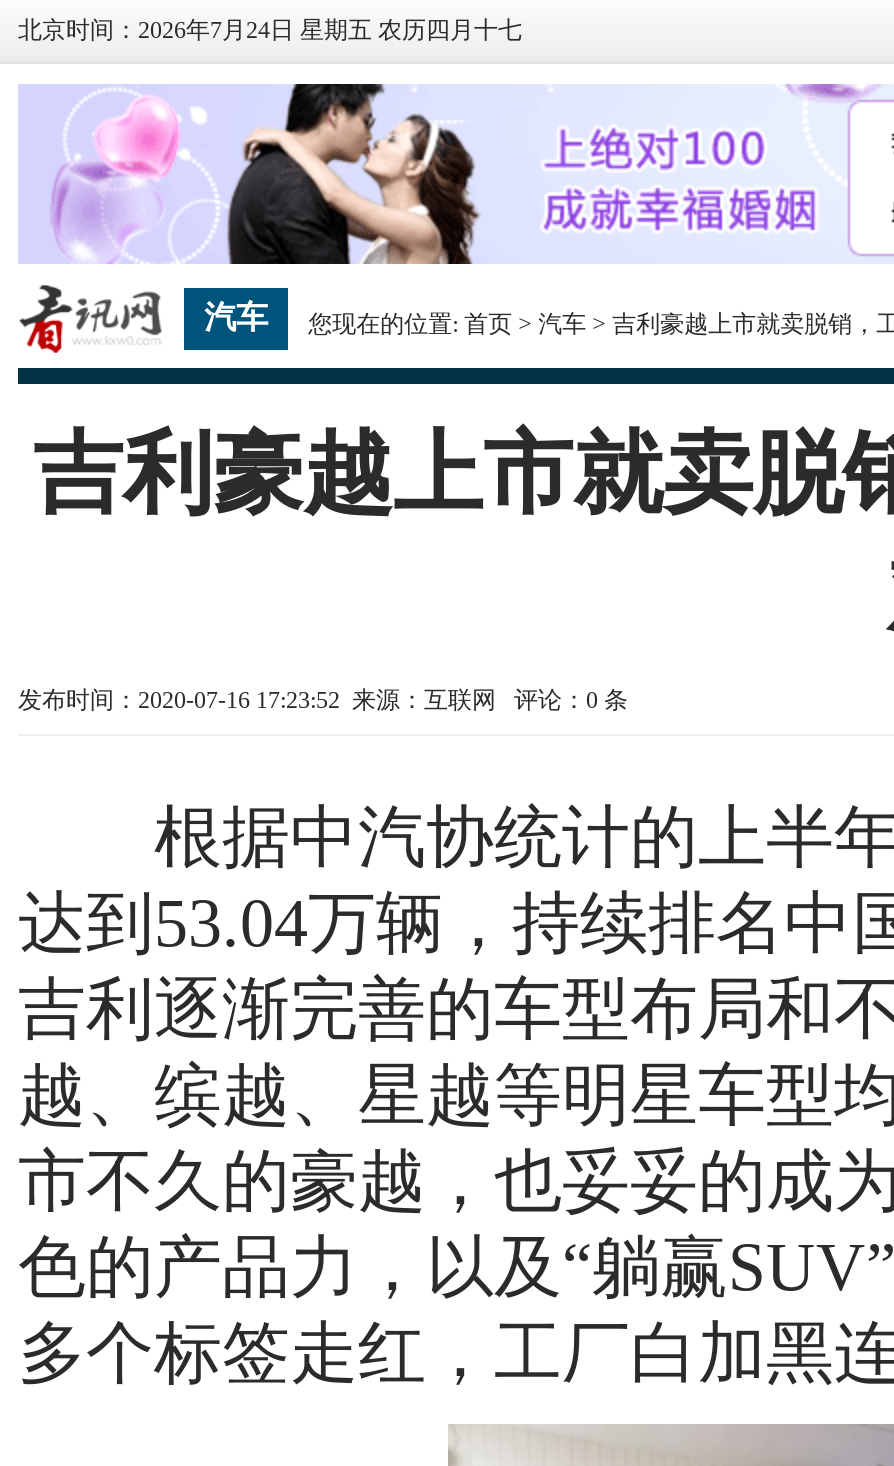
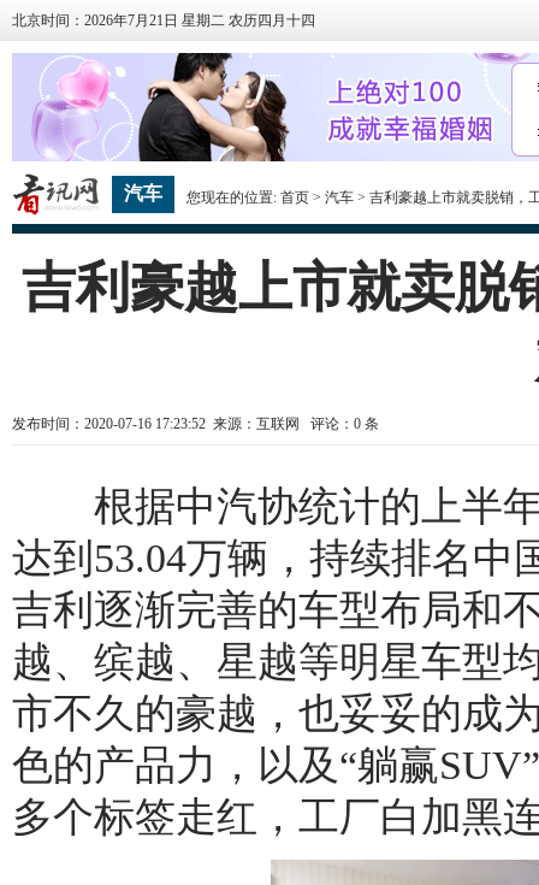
- 北京时间：2026年7月24日 星期五 农历四月十七
+ 北京时间：2026年7月21日 星期二 农历四月十四
